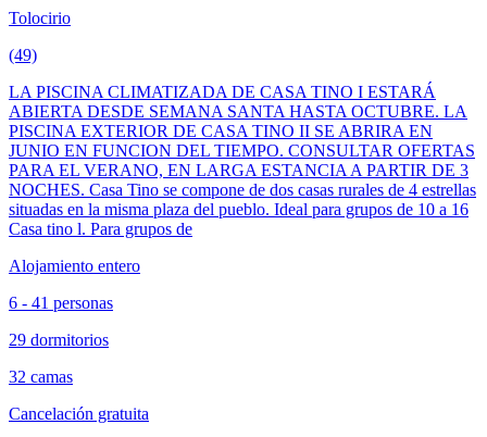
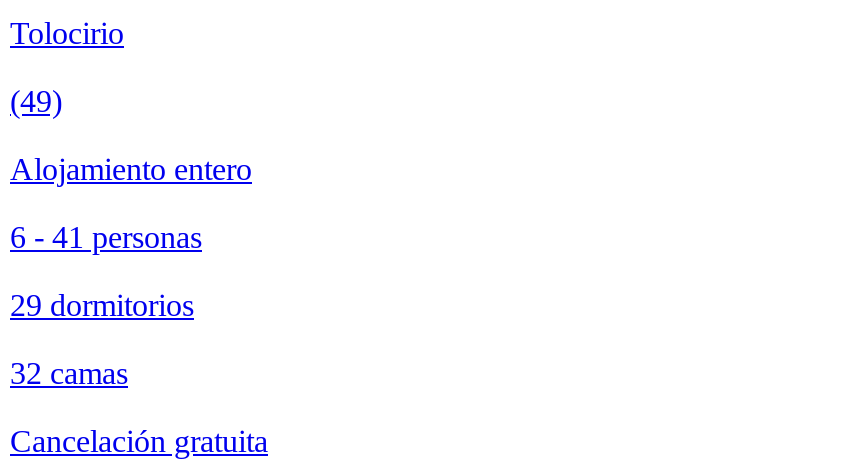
- LA PISCINA CLIMATIZADA DE CASA TINO I ESTARÁ
- ABIERTA DESDE SEMANA SANTA HASTA OCTUBRE. LA
- PISCINA EXTERIOR DE CASA TINO II SE ABRIRA EN
- JUNIO EN FUNCION DEL TIEMPO. CONSULTAR OFERTAS
- PARA EL VERANO, EN LARGA ESTANCIA A PARTIR DE 3
- NOCHES. Casa Tino se compone de dos casas rurales de 4 estrellas
- situadas en la misma plaza del pueblo. Ideal para grupos de 10 a 16
- Casa tino l. Para grupos de
